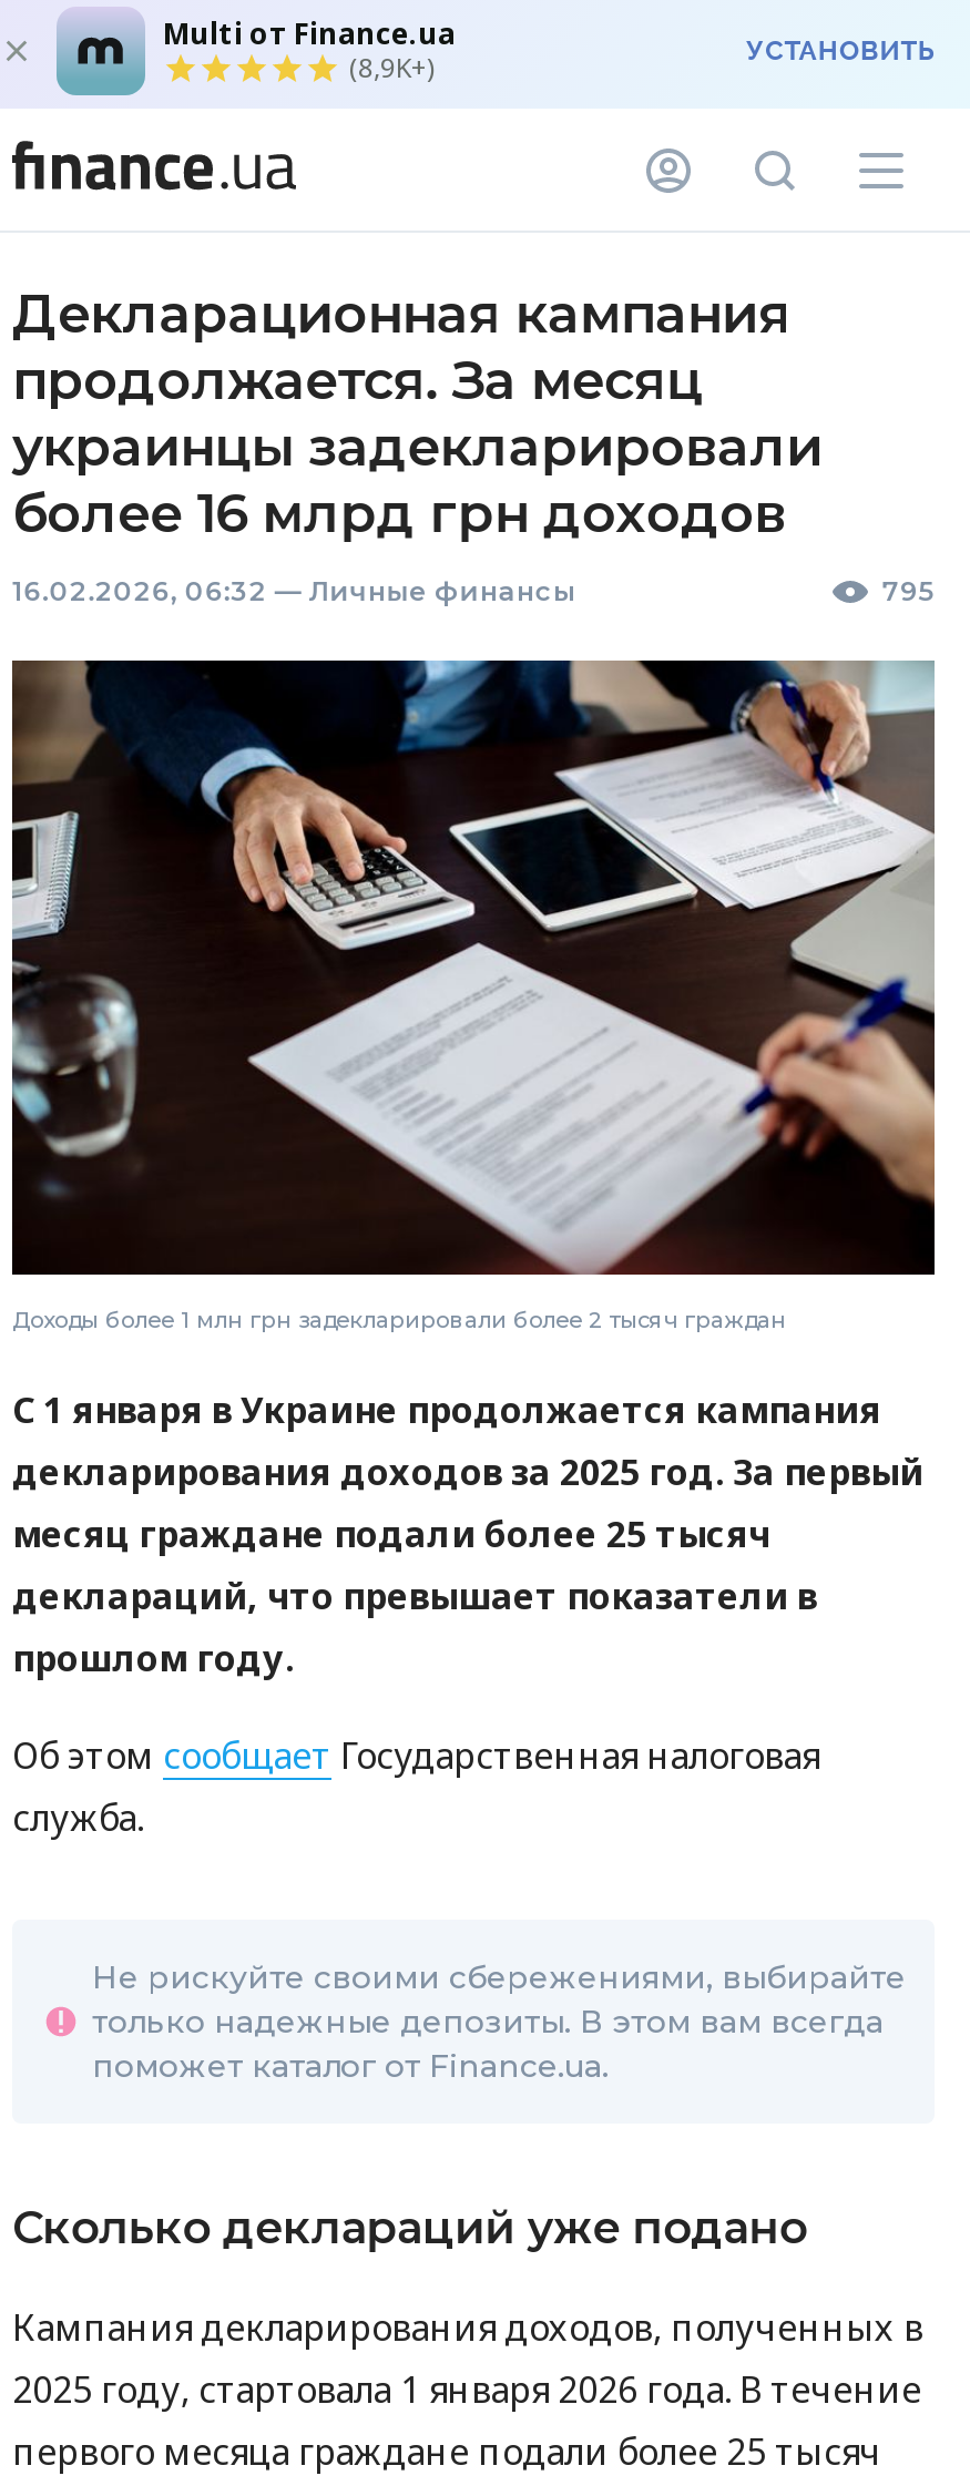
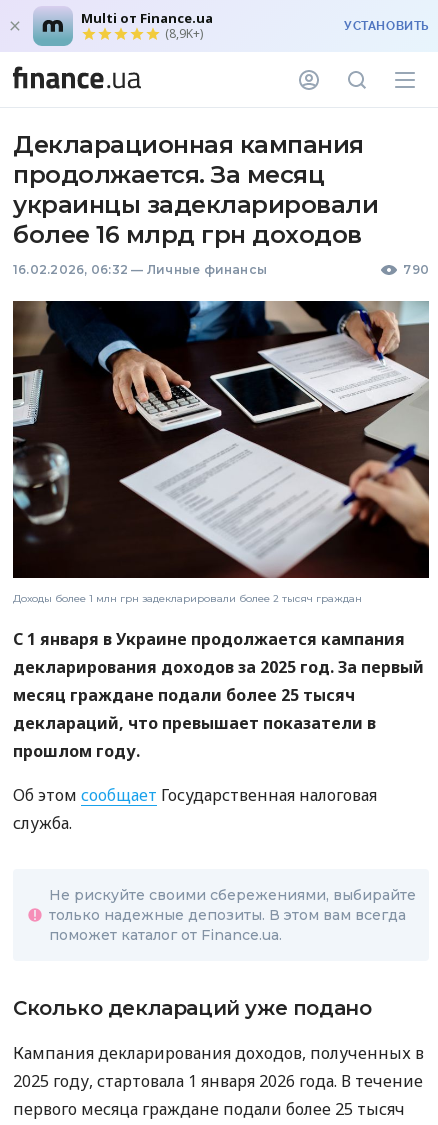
- 795
+ 790
